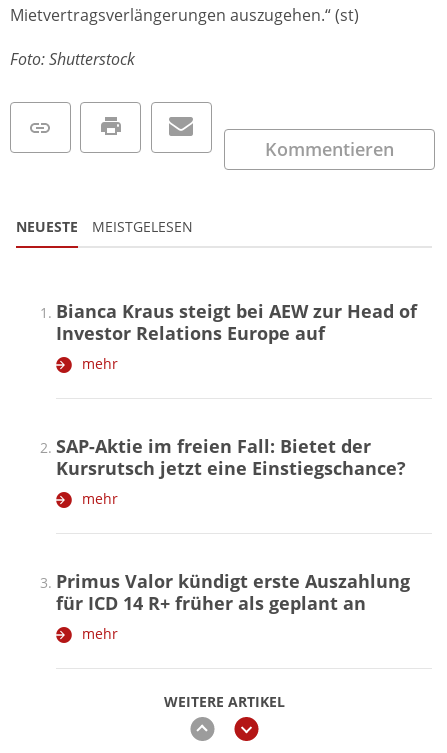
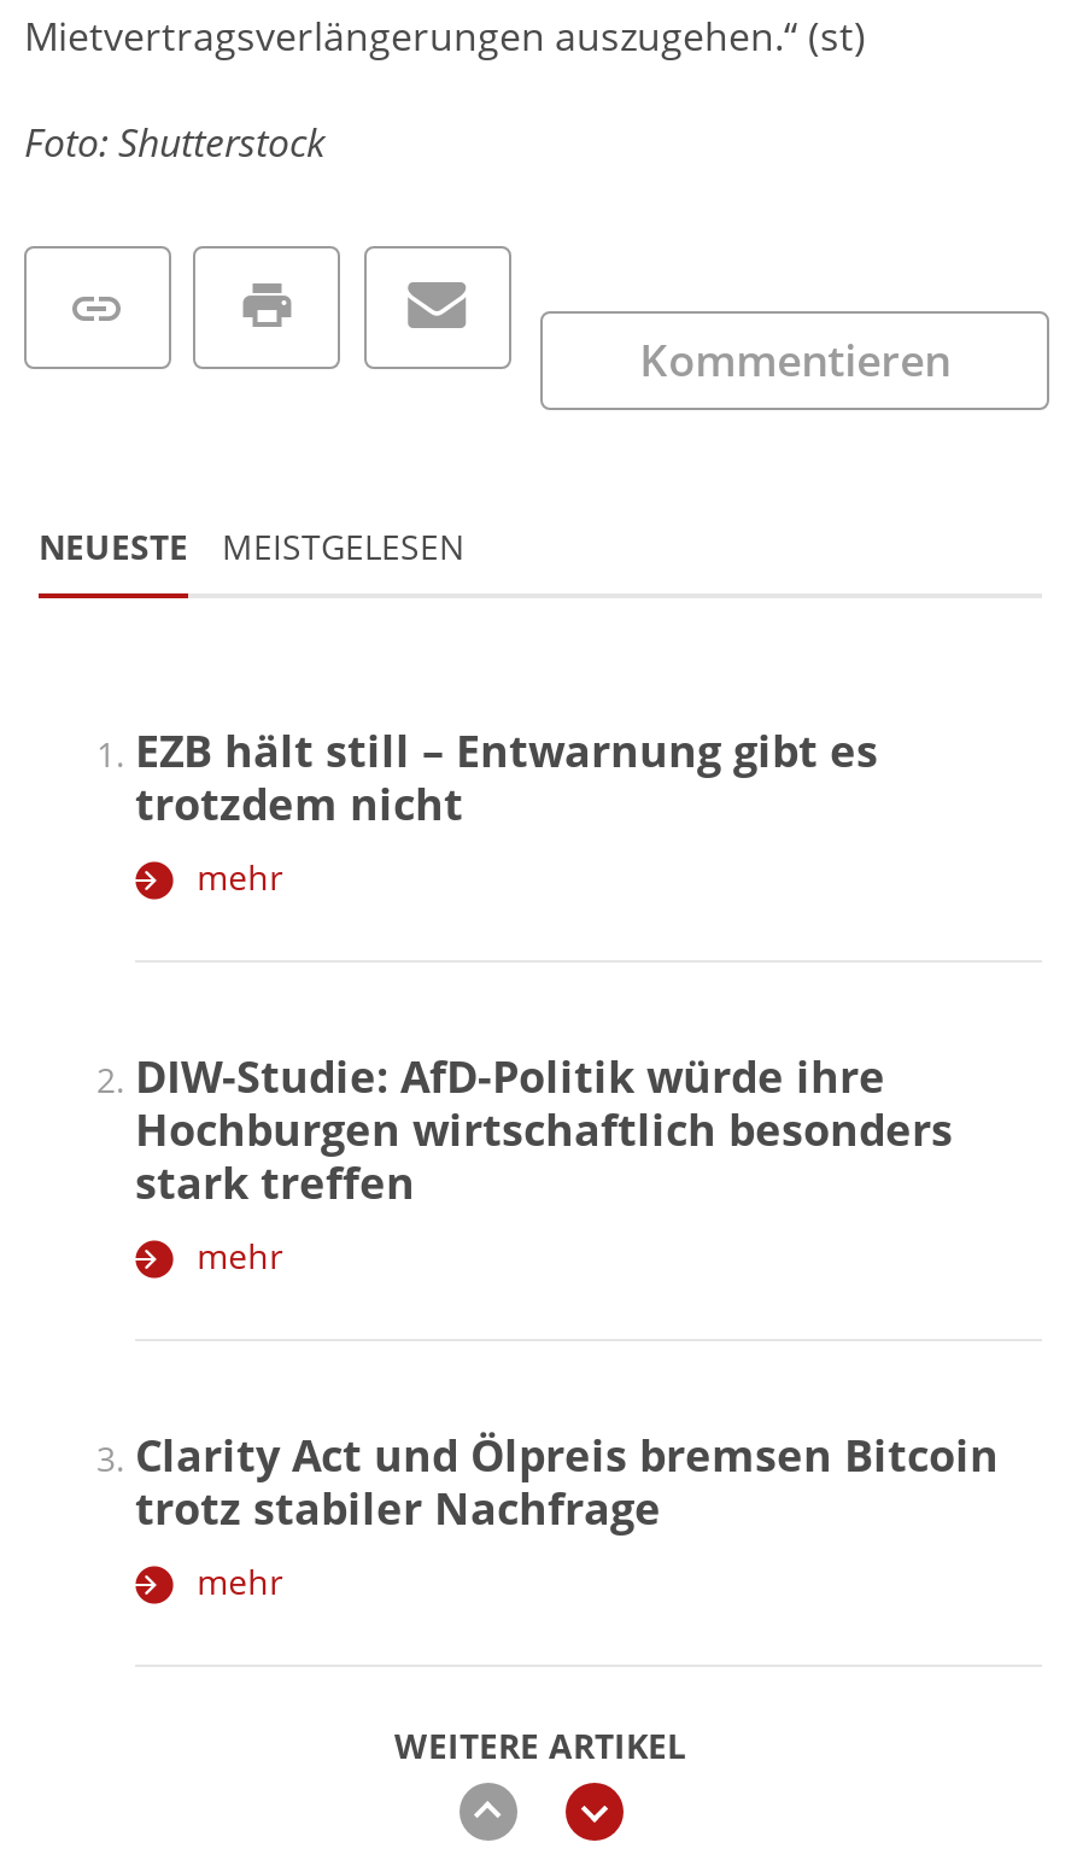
- Bianca Kraus steigt bei AEW zur Head of
- Investor Relations Europe auf
+ EZB hält still – Entwarnung gibt es
+ trotzdem nicht

- SAP-Aktie im freien Fall: Bietet der
- Kursrutsch jetzt eine Einstiegschance?
+ DIW-Studie: AfD-Politik würde ihre
+ Hochburgen wirtschaftlich besonders
+ stark treffen

- Primus Valor kündigt erste Auszahlung
- für ICD 14 R+ früher als geplant an
+ Clarity Act und Ölpreis bremsen Bitcoin
+ trotz stabiler Nachfrage
